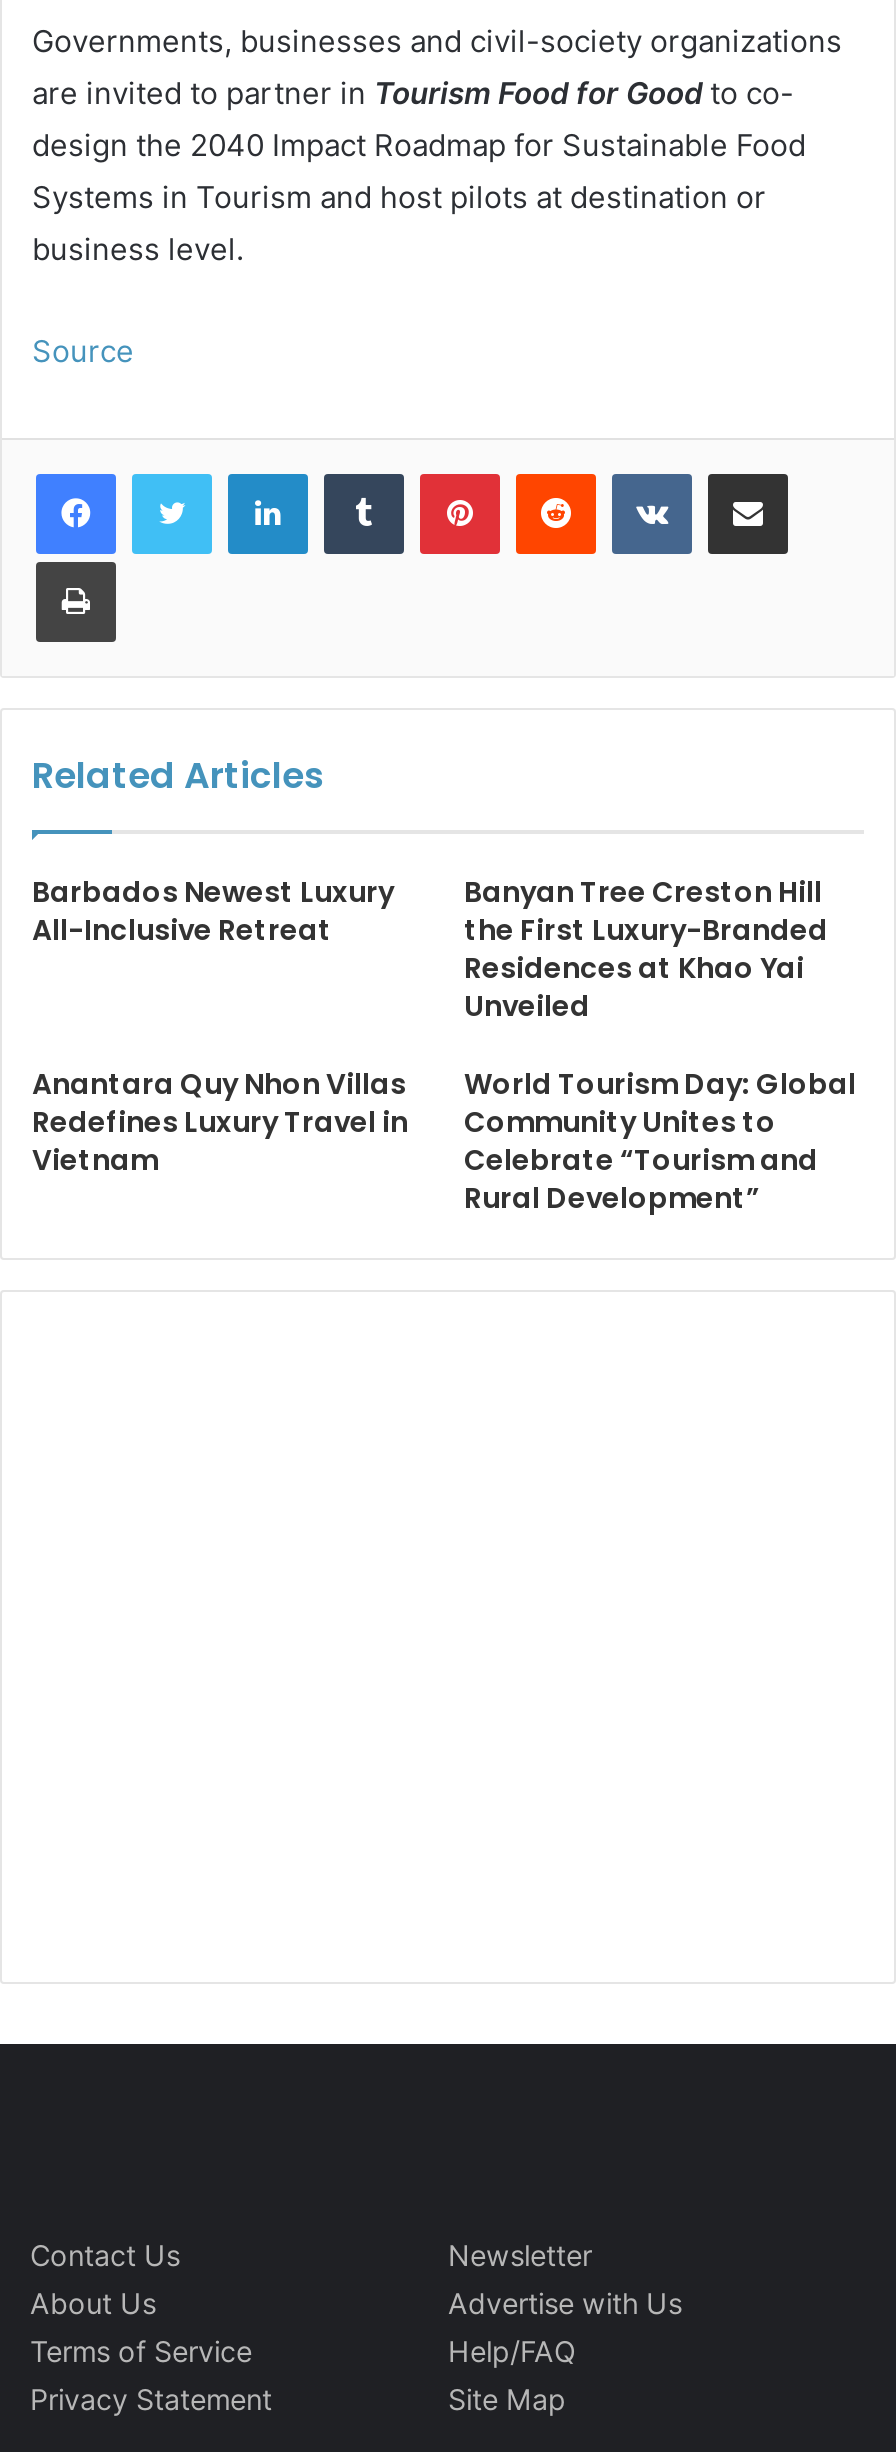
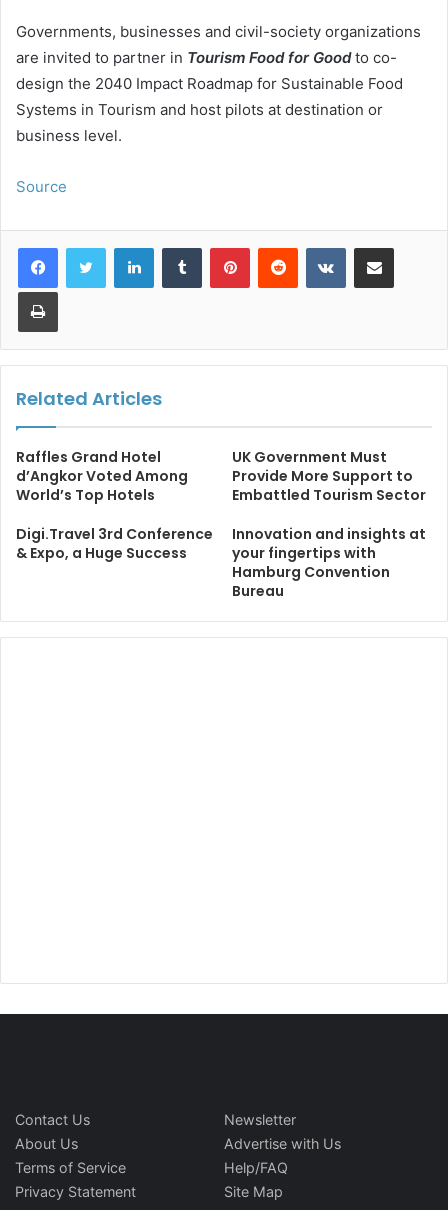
- Barbados Newest Luxury
- All-Inclusive Retreat
+ Raffles Grand Hotel
+ d’Angkor Voted Among
+ World’s Top Hotels

- Banyan Tree Creston Hill
- the First Luxury-Branded
- Residences at Khao Yai
- Unveiled
+ UK Government Must
+ Provide More Support to
+ Embattled Tourism Sector

- Anantara Quy Nhon Villas
- Redefines Luxury Travel in
- Vietnam
+ Digi.Travel 3rd Conference
+ & Expo, a Huge Success

- World Tourism Day: Global
- Community Unites to
- Celebrate “Tourism and
- Rural Development”
+ Innovation and insights at
+ your fingertips with
+ Hamburg Convention
+ Bureau
